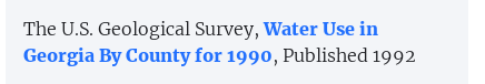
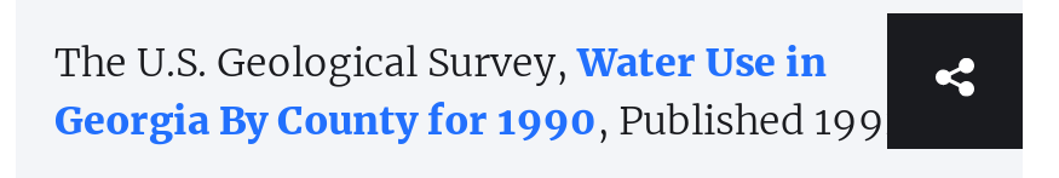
+ [image]
